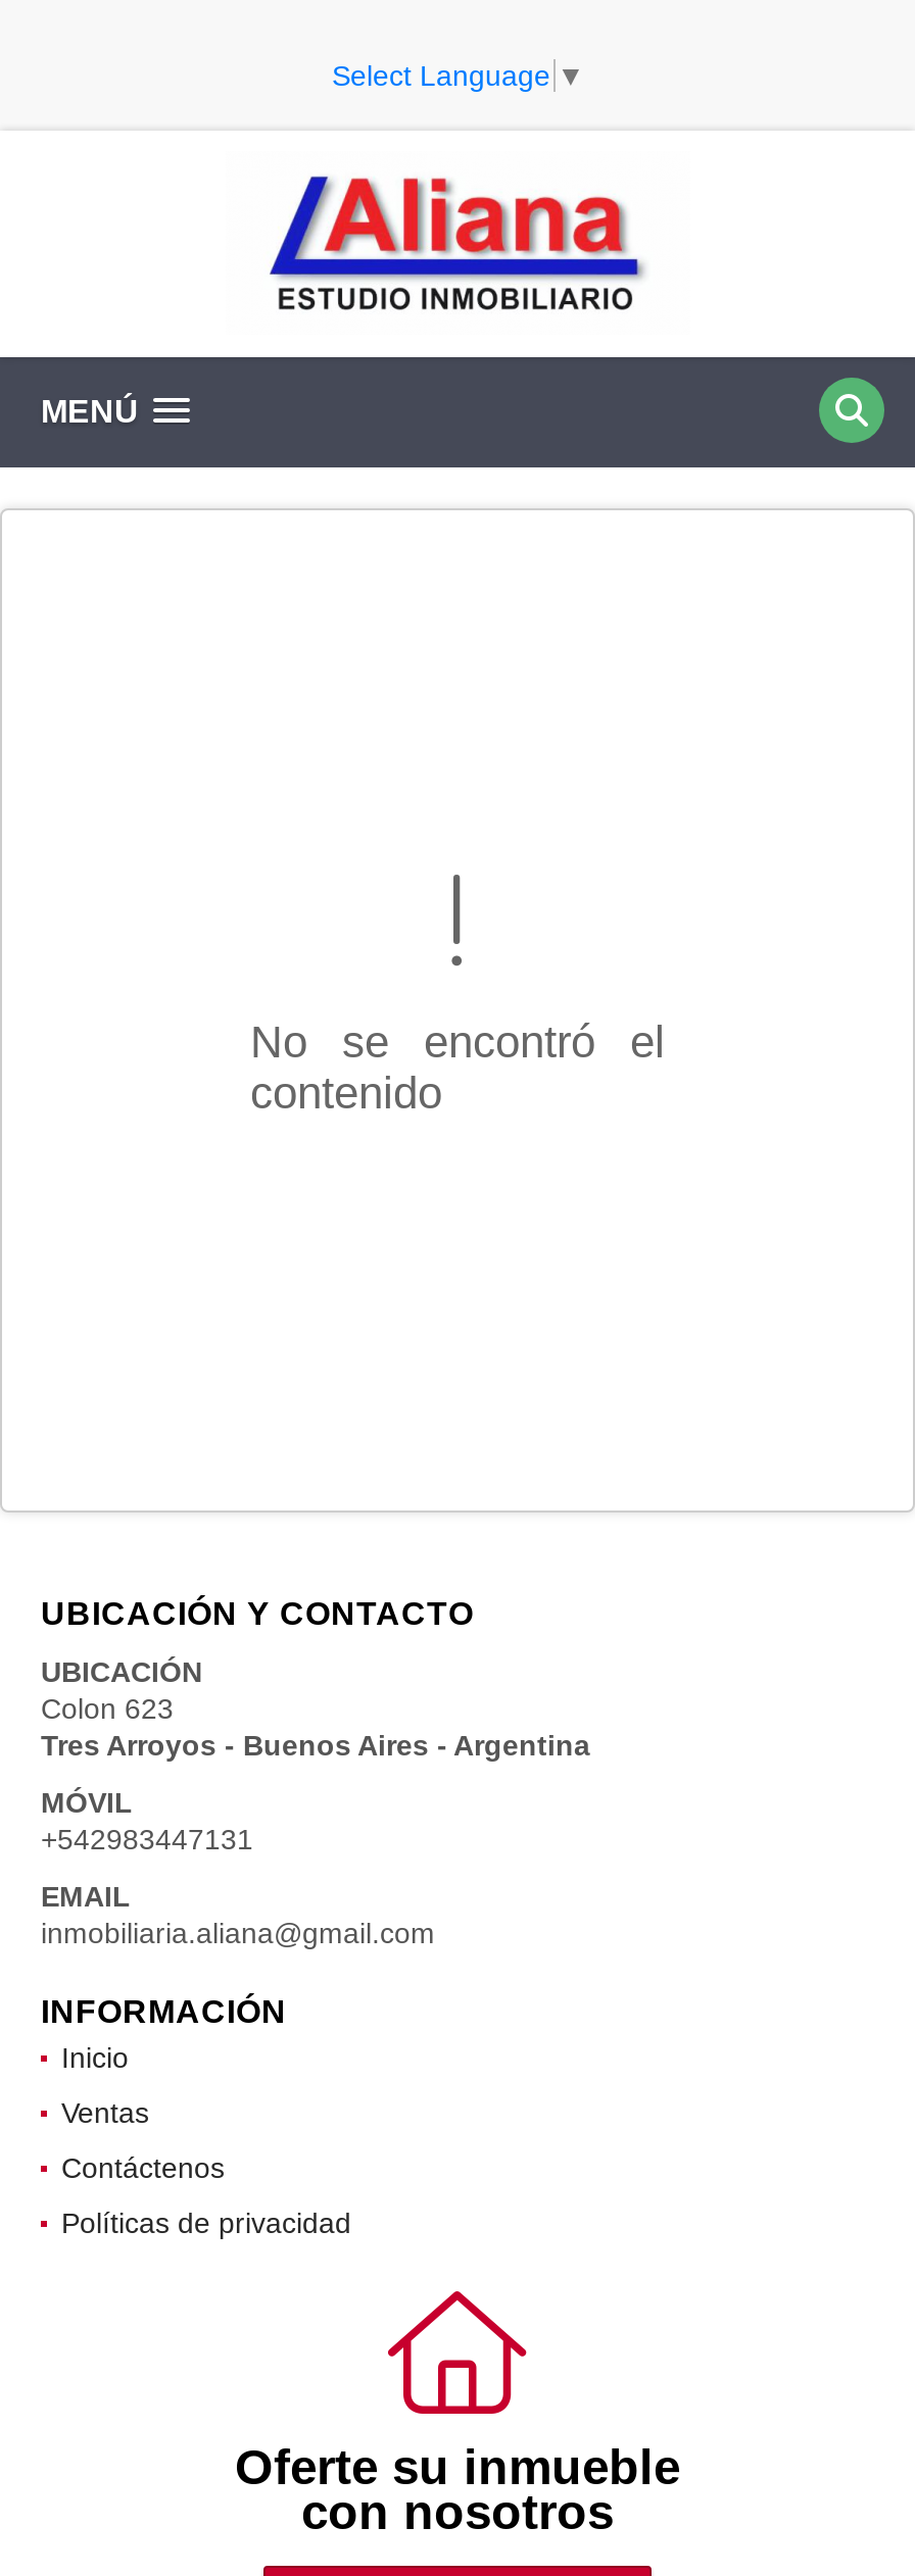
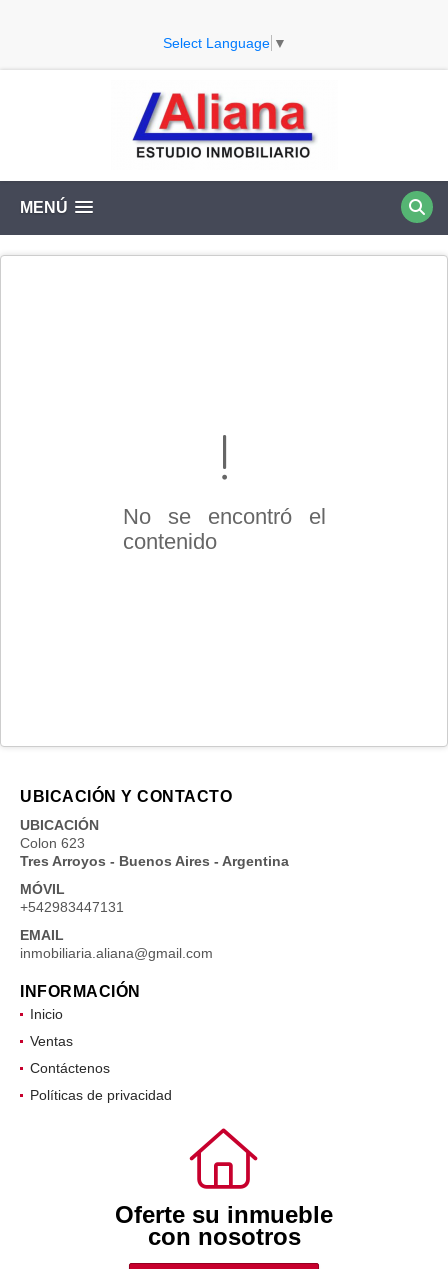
- [image]
+ [image]
